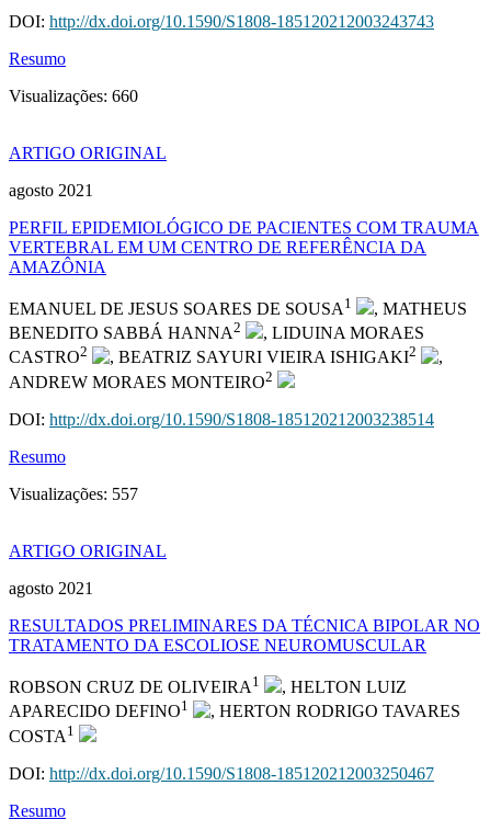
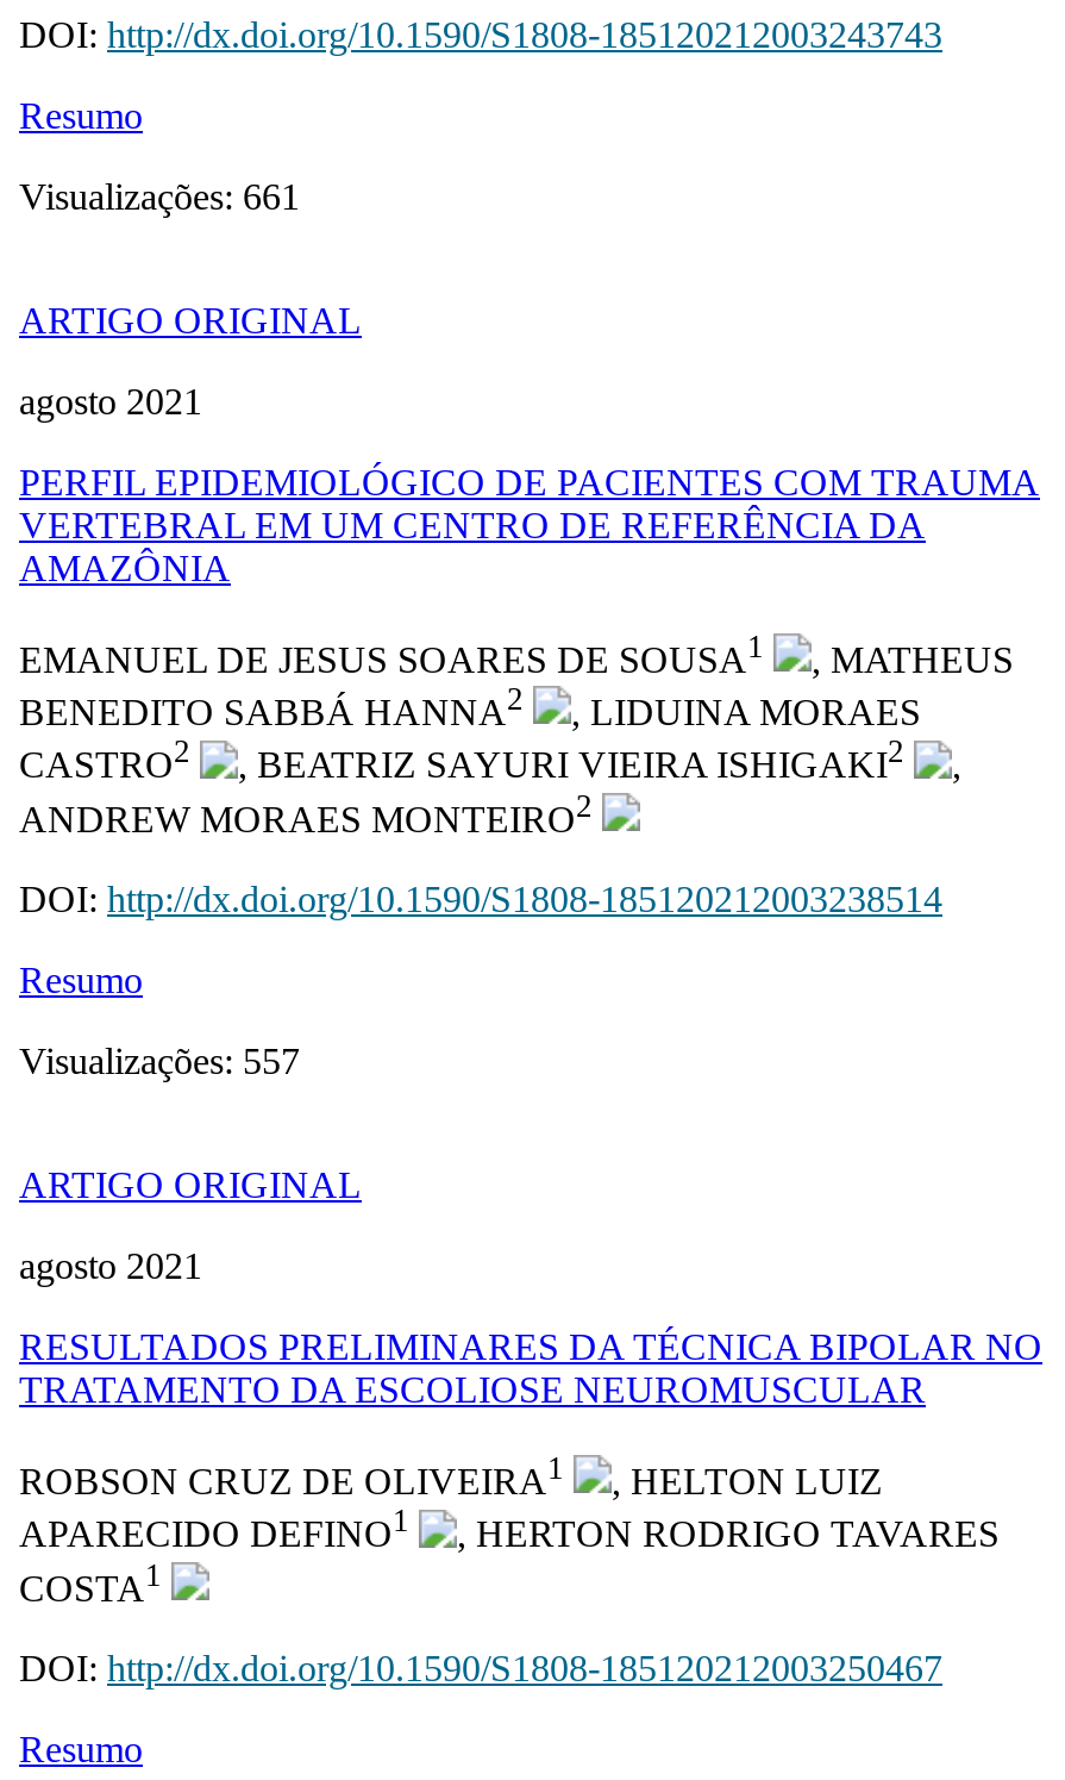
- Visualizações: 660
+ Visualizações: 661
